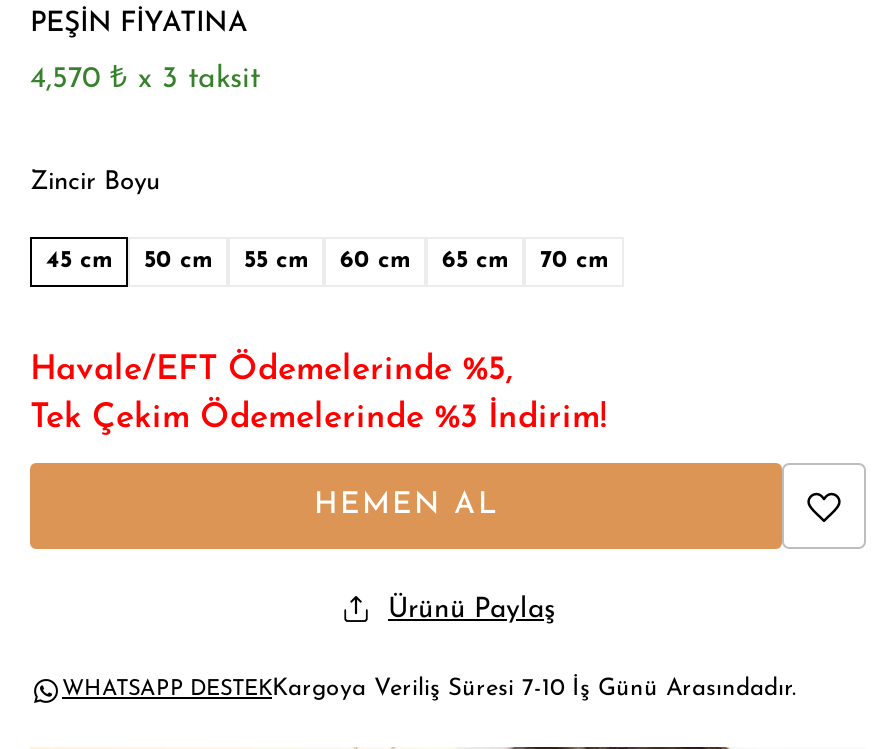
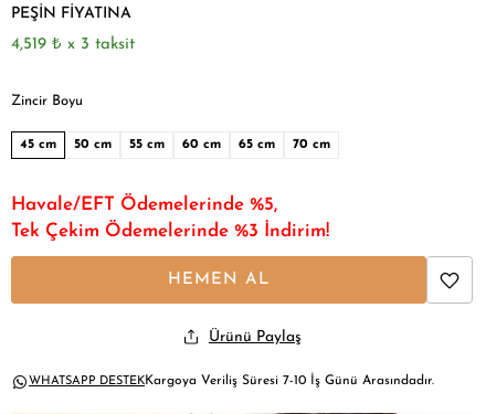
- 4,570 ₺ x 3 taksit
+ 4,519 ₺ x 3 taksit
